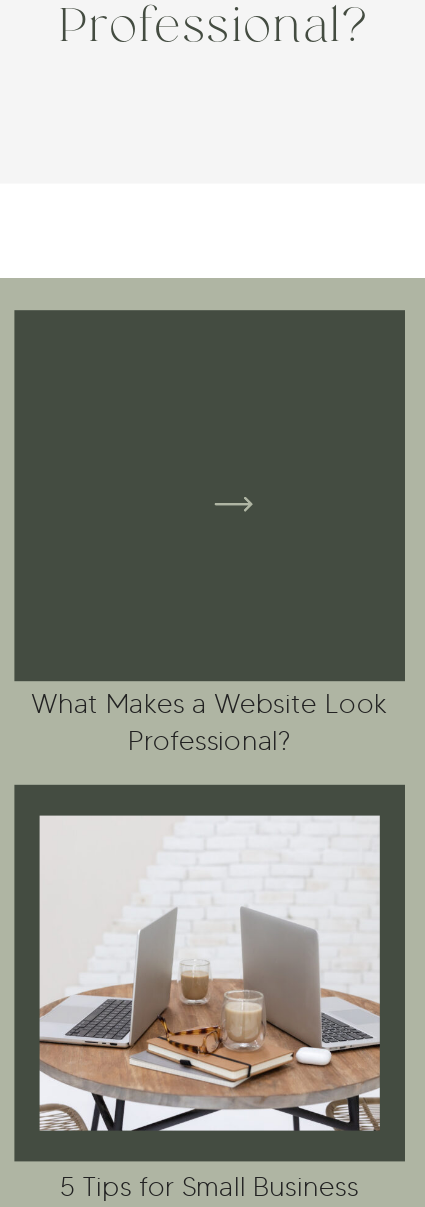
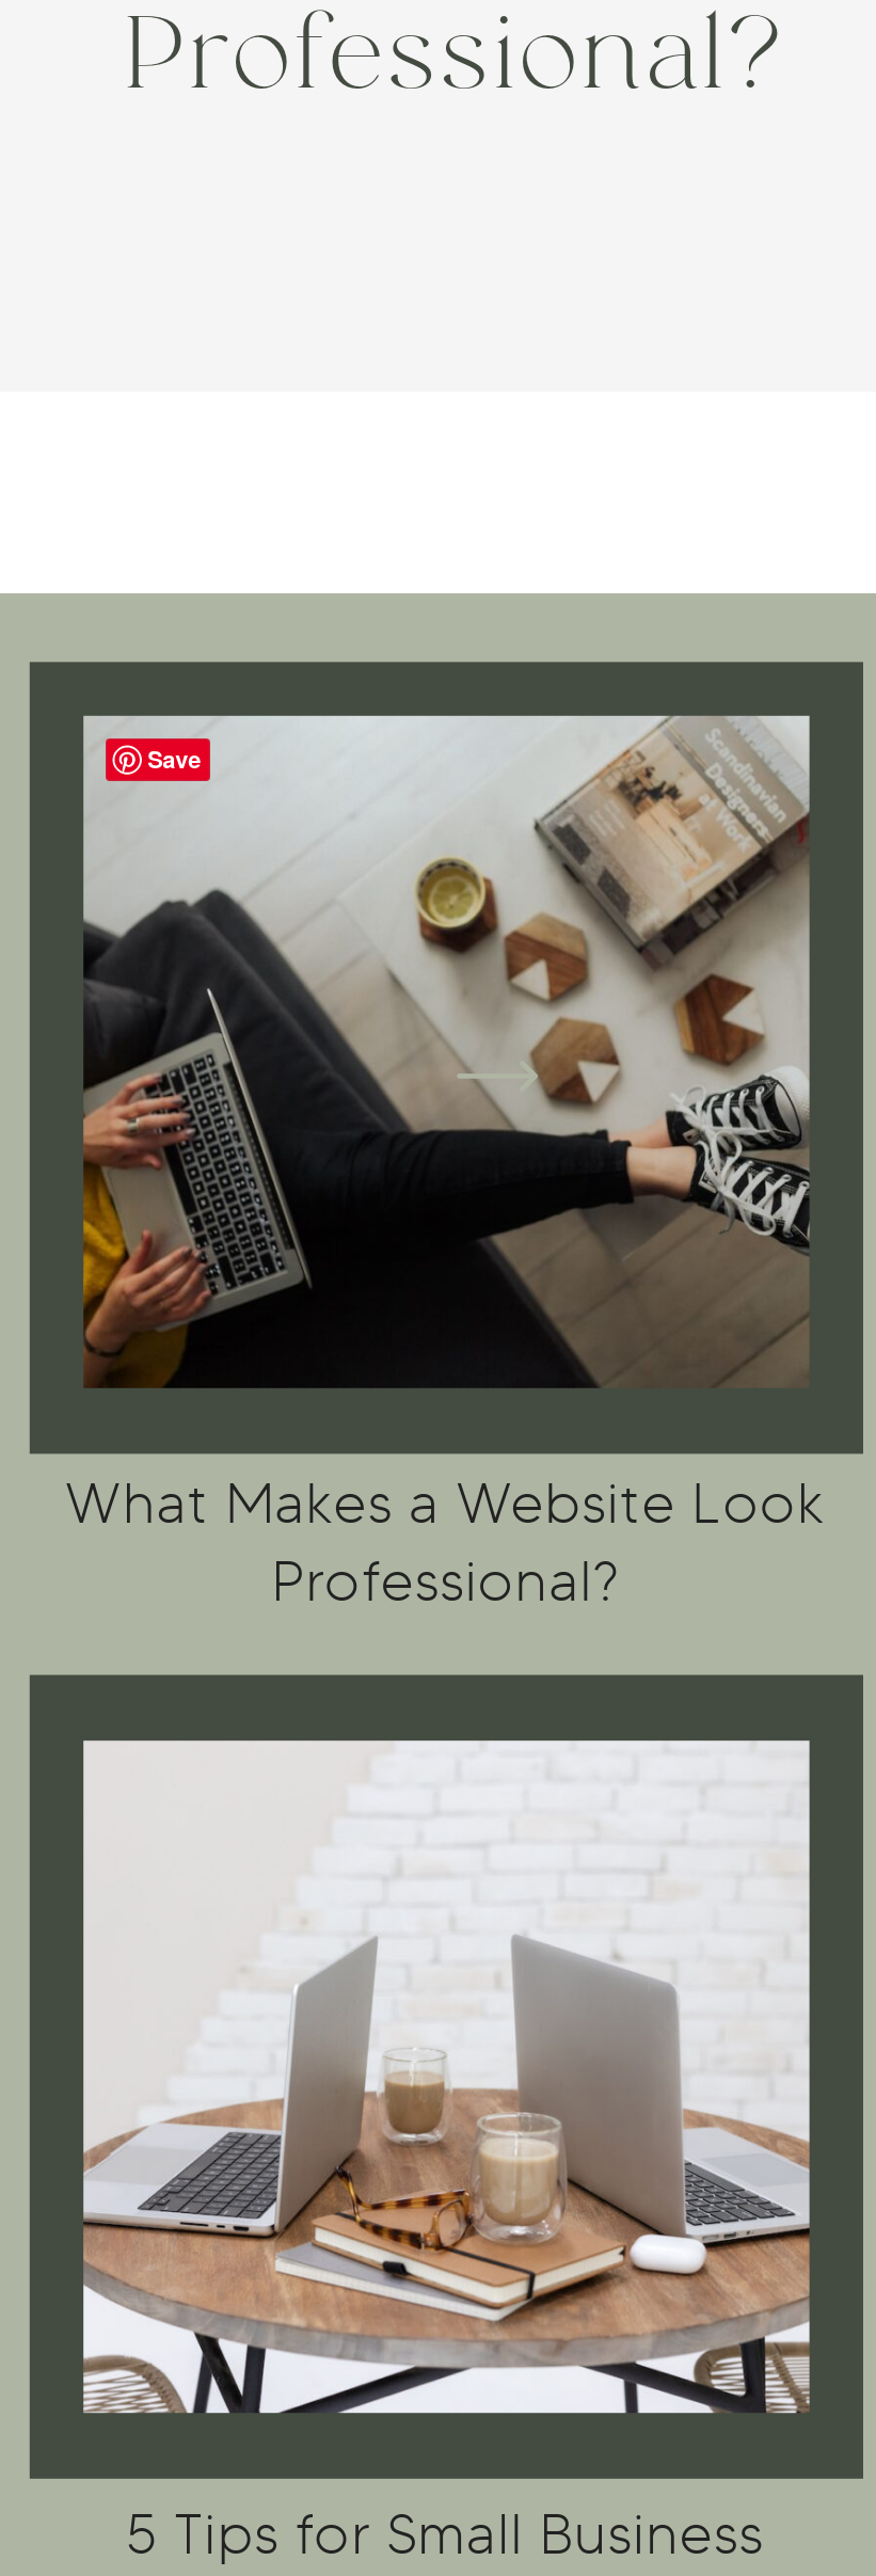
+ [image]
+ Save
